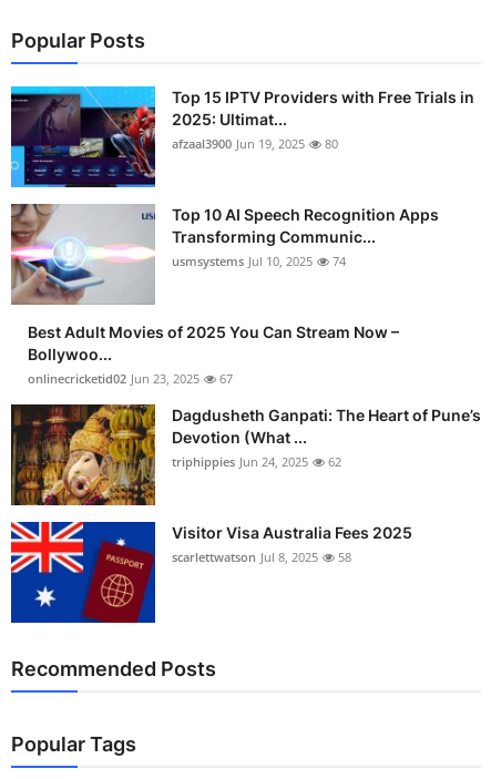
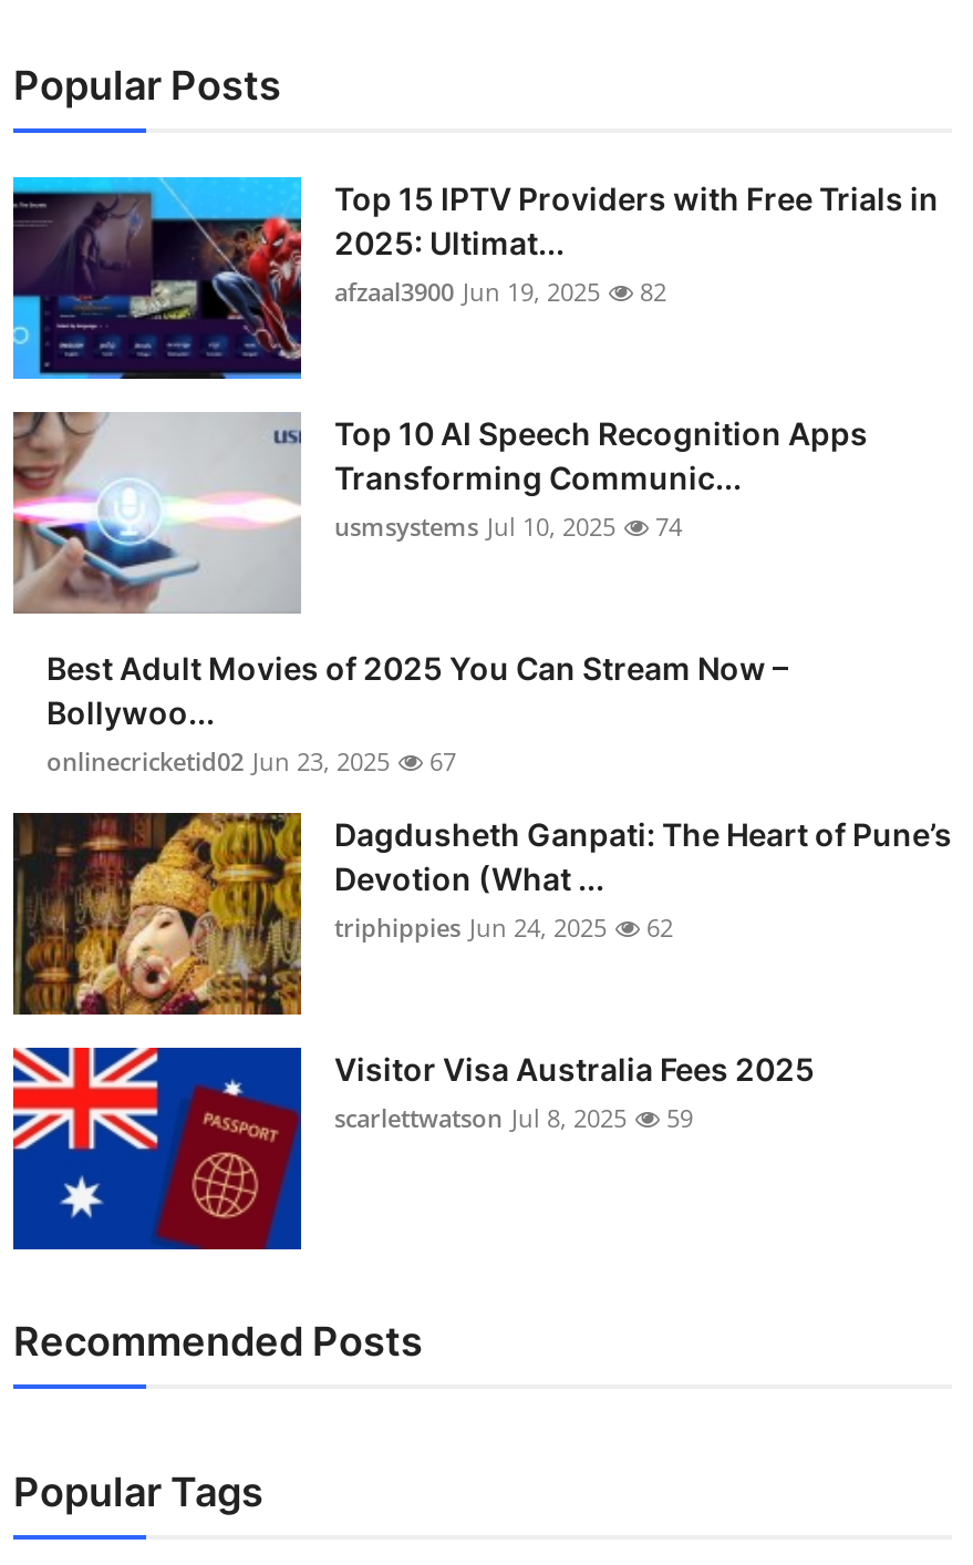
- afzaal3900 Jun 19, 2025 80
+ afzaal3900 Jun 19, 2025 82

- scarlettwatson Jul 8, 2025 58
+ scarlettwatson Jul 8, 2025 59
